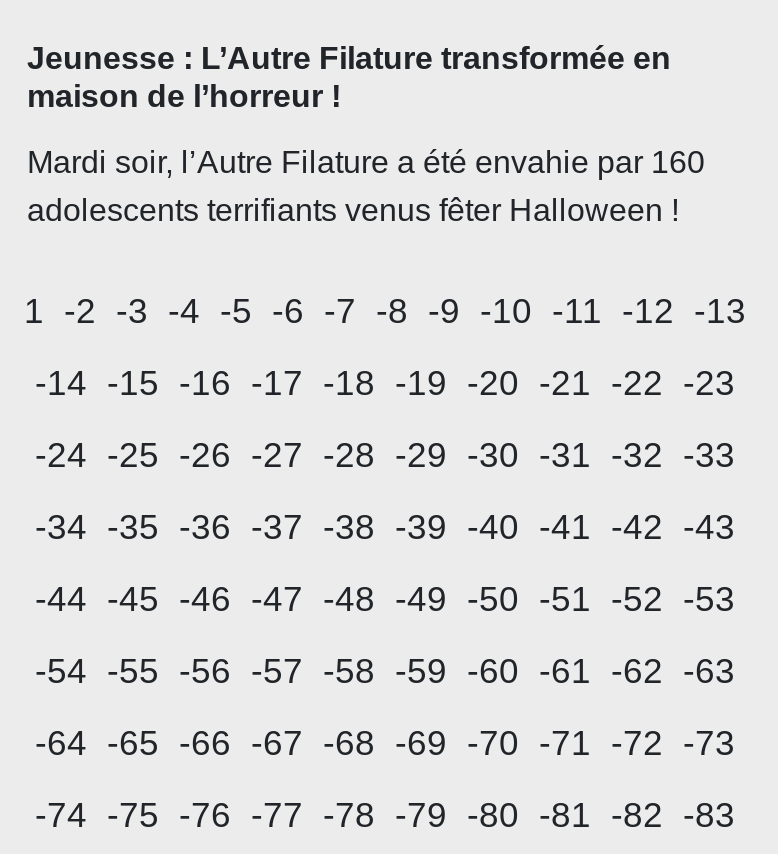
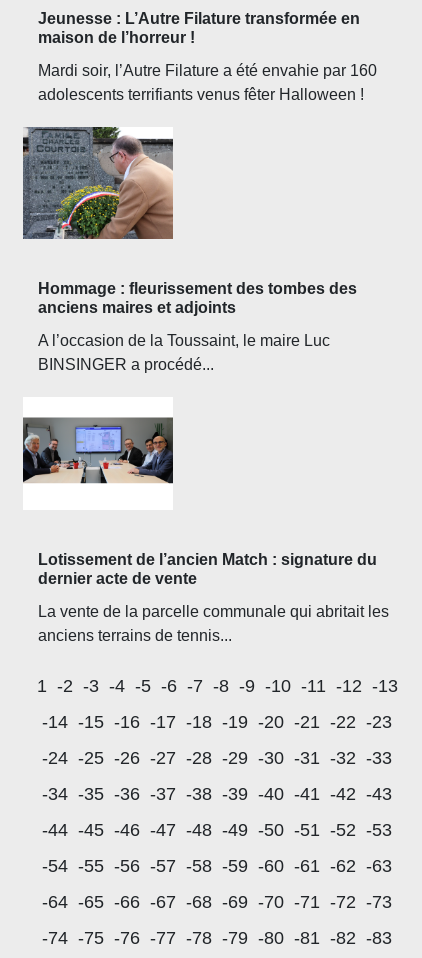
+ [image]

+ [image]

+ Hommage : fleurissement des tombes des
+ anciens maires et adjoints
+ A l’occasion de la Toussaint, le maire Luc
+ BINSINGER a procédé...

+ Lotissement de l’ancien Match : signature du
+ dernier acte de vente
+ La vente de la parcelle communale qui abritait les
+ anciens terrains de tennis...
